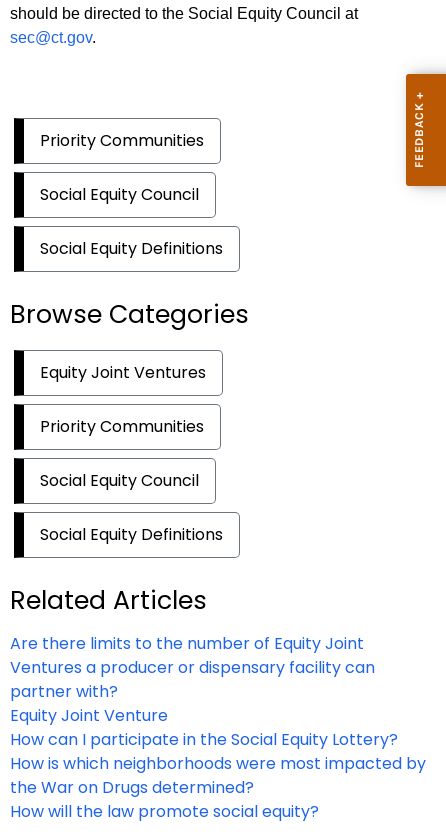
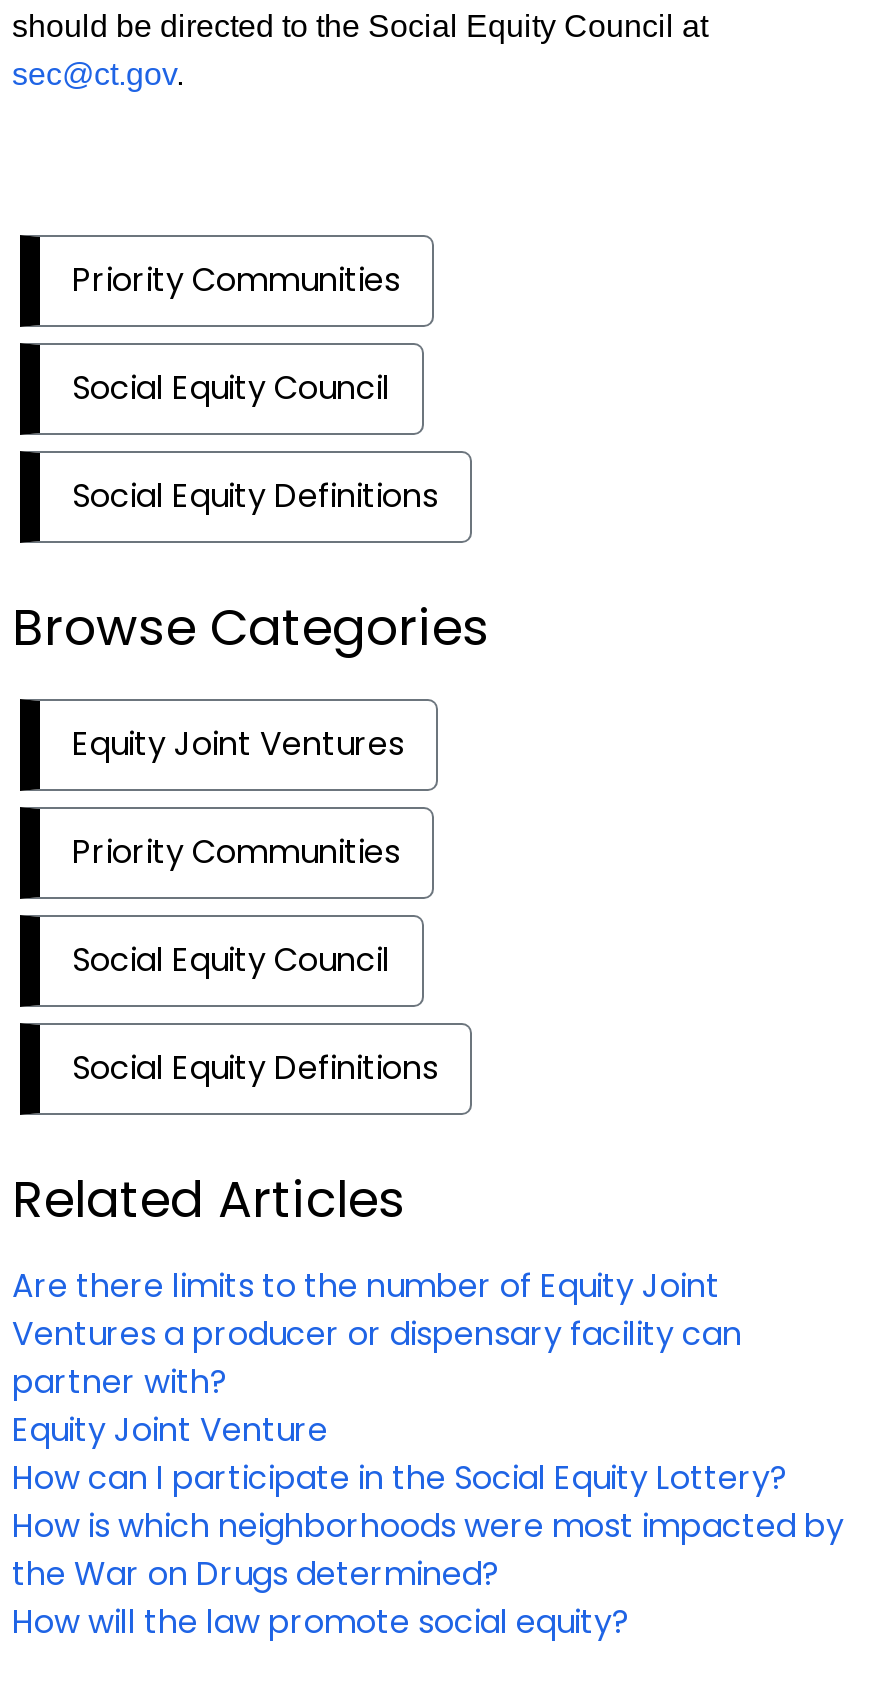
- [image]
